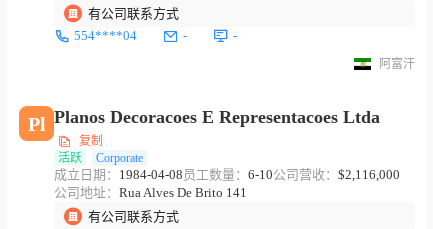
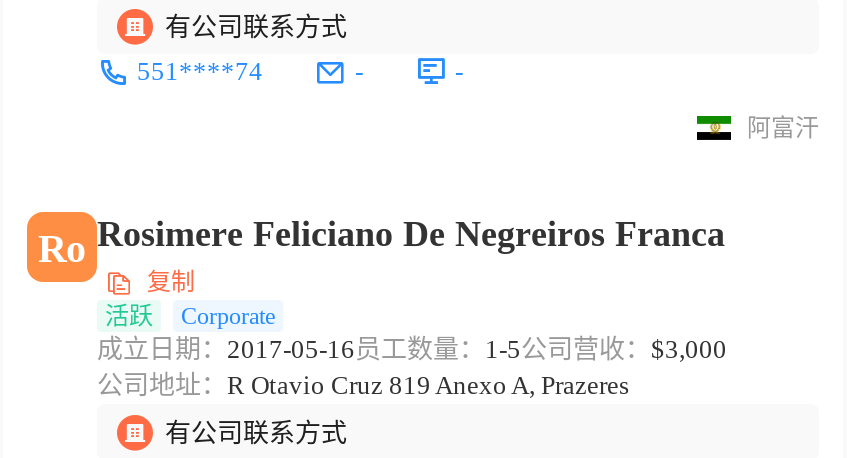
- 554****04
+ 551****74

- Pl Planos Decoracoes E Representacoes Ltda
+ Ro Rosimere Feliciano De Negreiros Franca

- 成立日期：1984-04-08员工数量：6-10公司营收：$2,116,000
- 公司地址：Rua Alves De Brito 141
+ 成立日期：2017-05-16员工数量：1-5公司营收：$3,000
+ 公司地址：R Otavio Cruz 819 Anexo A, Prazeres
